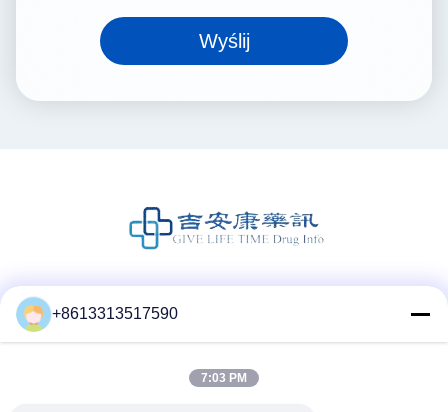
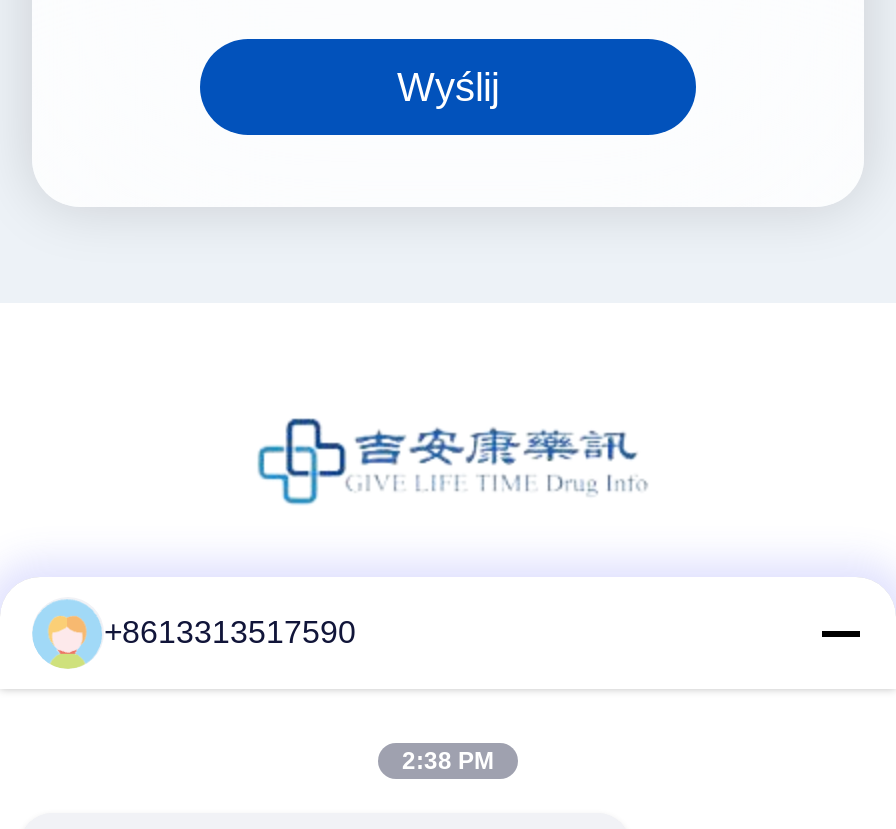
- 7:03 PM
+ 2:38 PM
